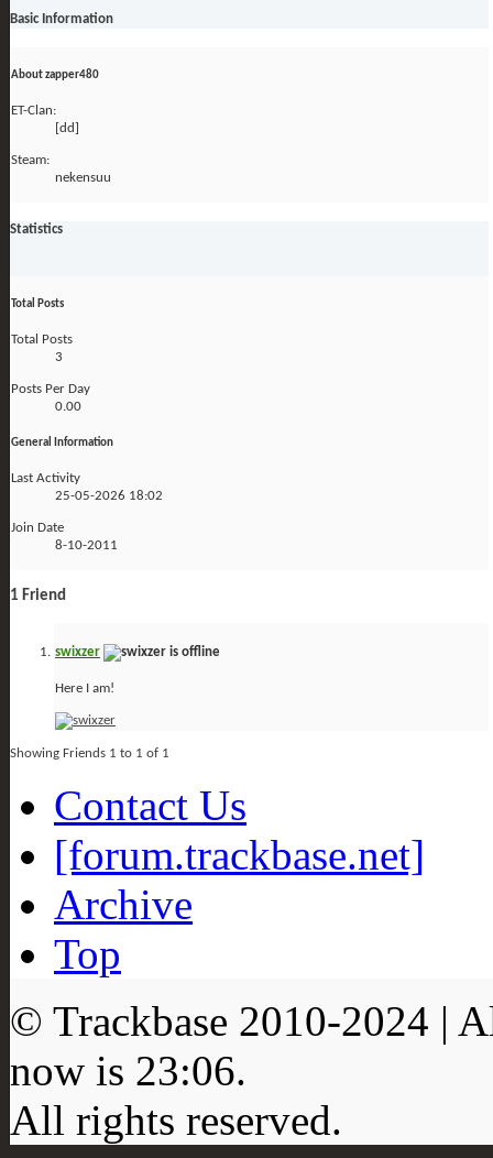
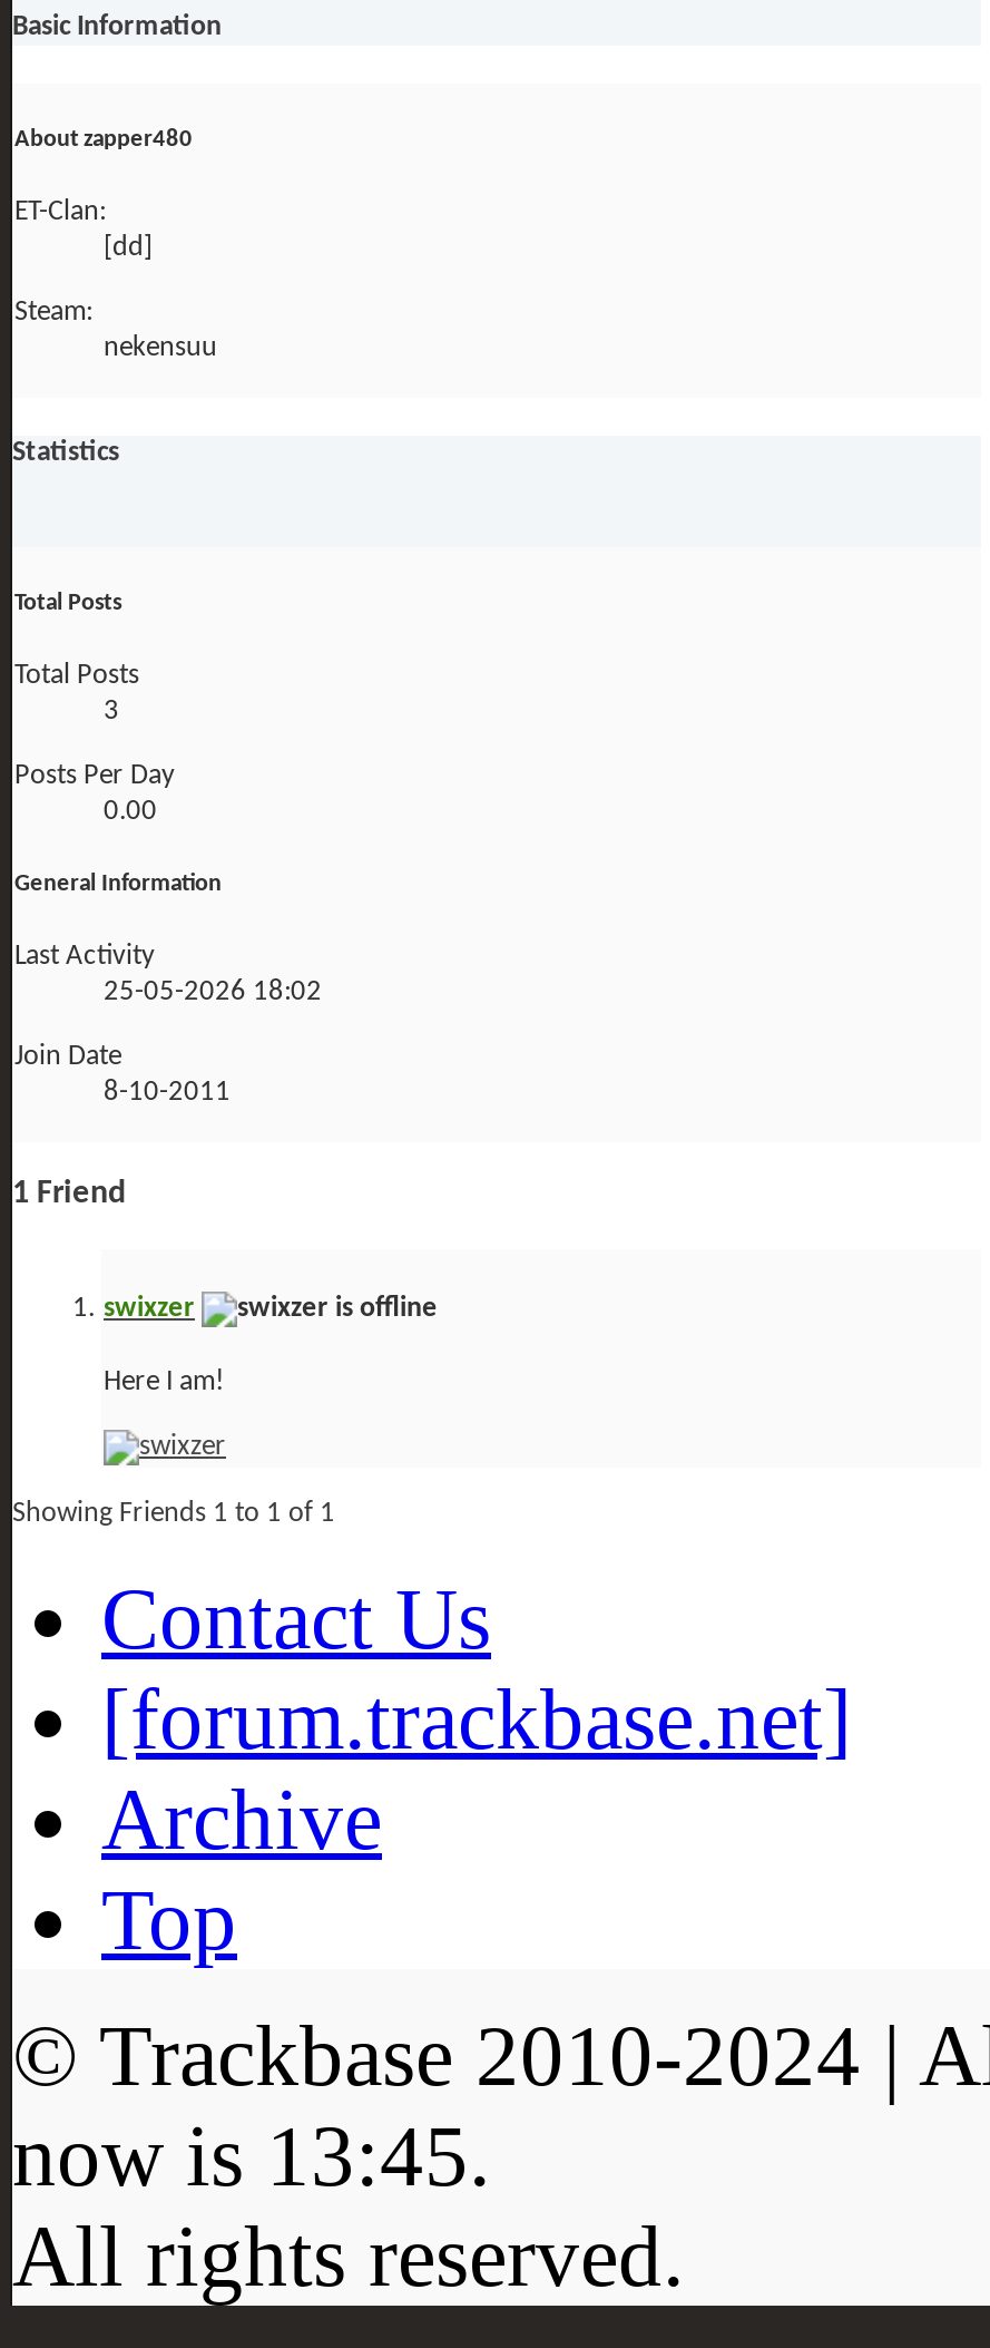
- now is 23:06.
+ now is 13:45.
